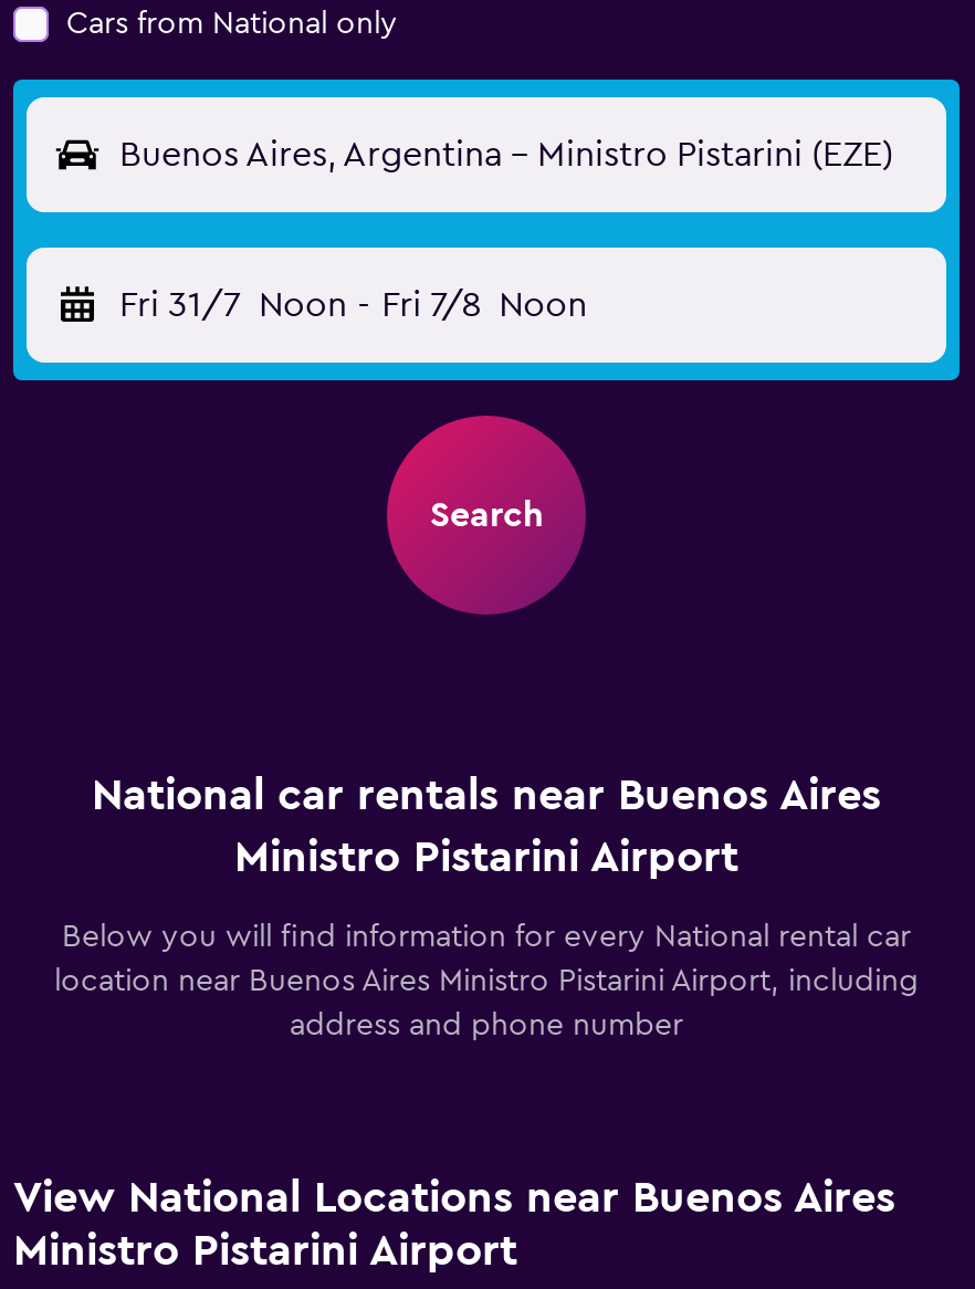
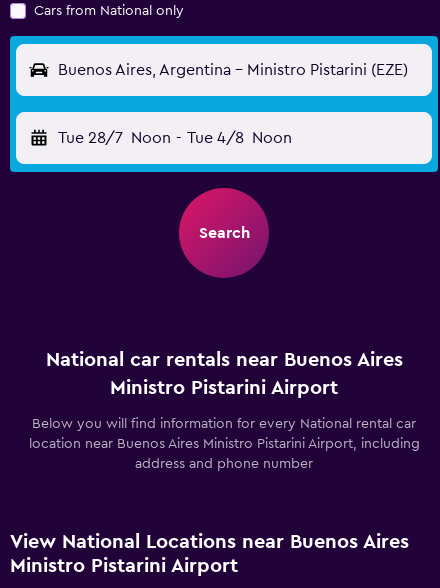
- Fri 31/7 Noon - Fri 7/8 Noon
+ Tue 28/7 Noon - Tue 4/8 Noon
